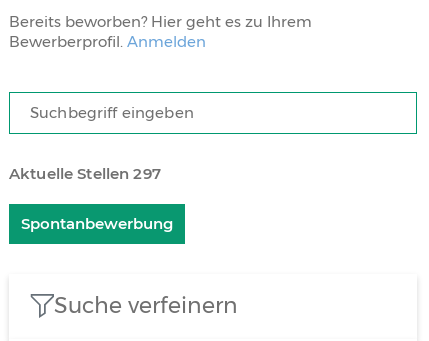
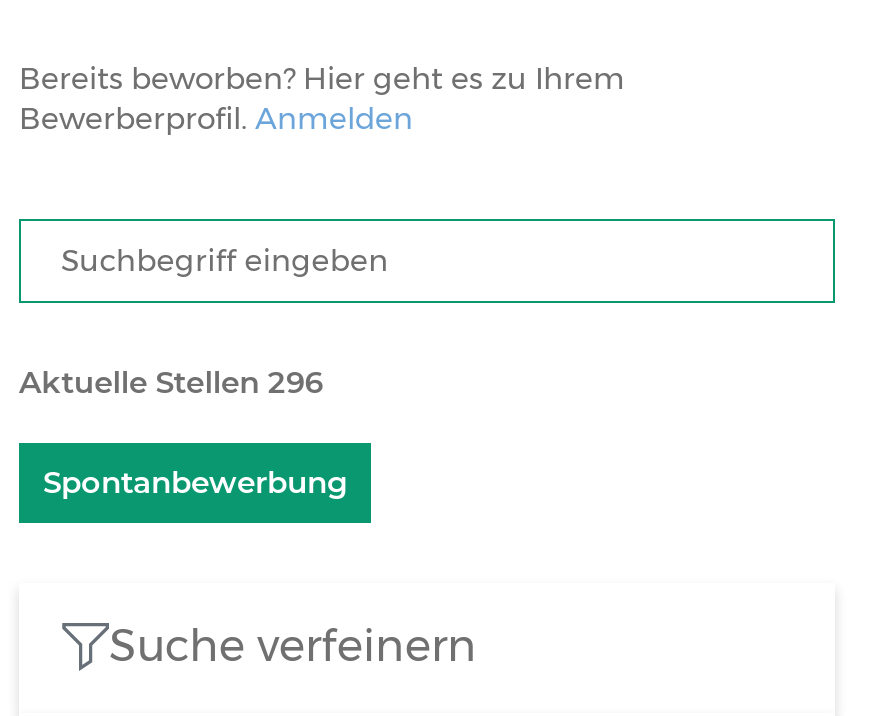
- Aktuelle Stellen 297
+ Aktuelle Stellen 296
